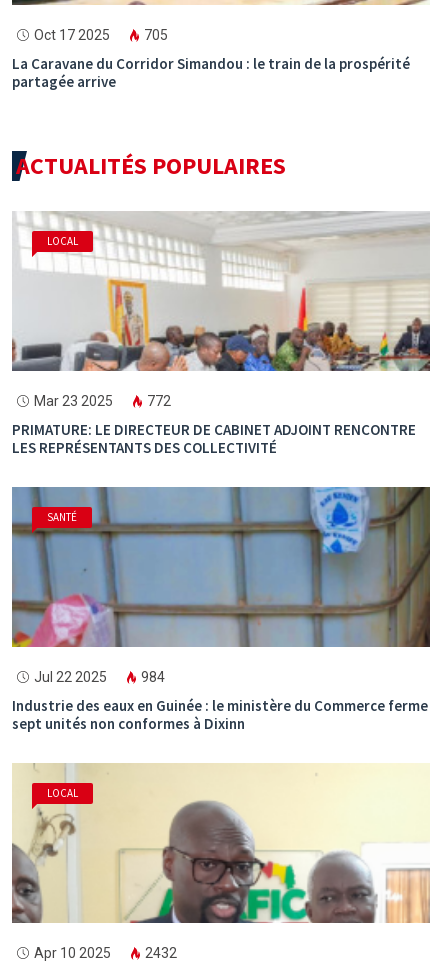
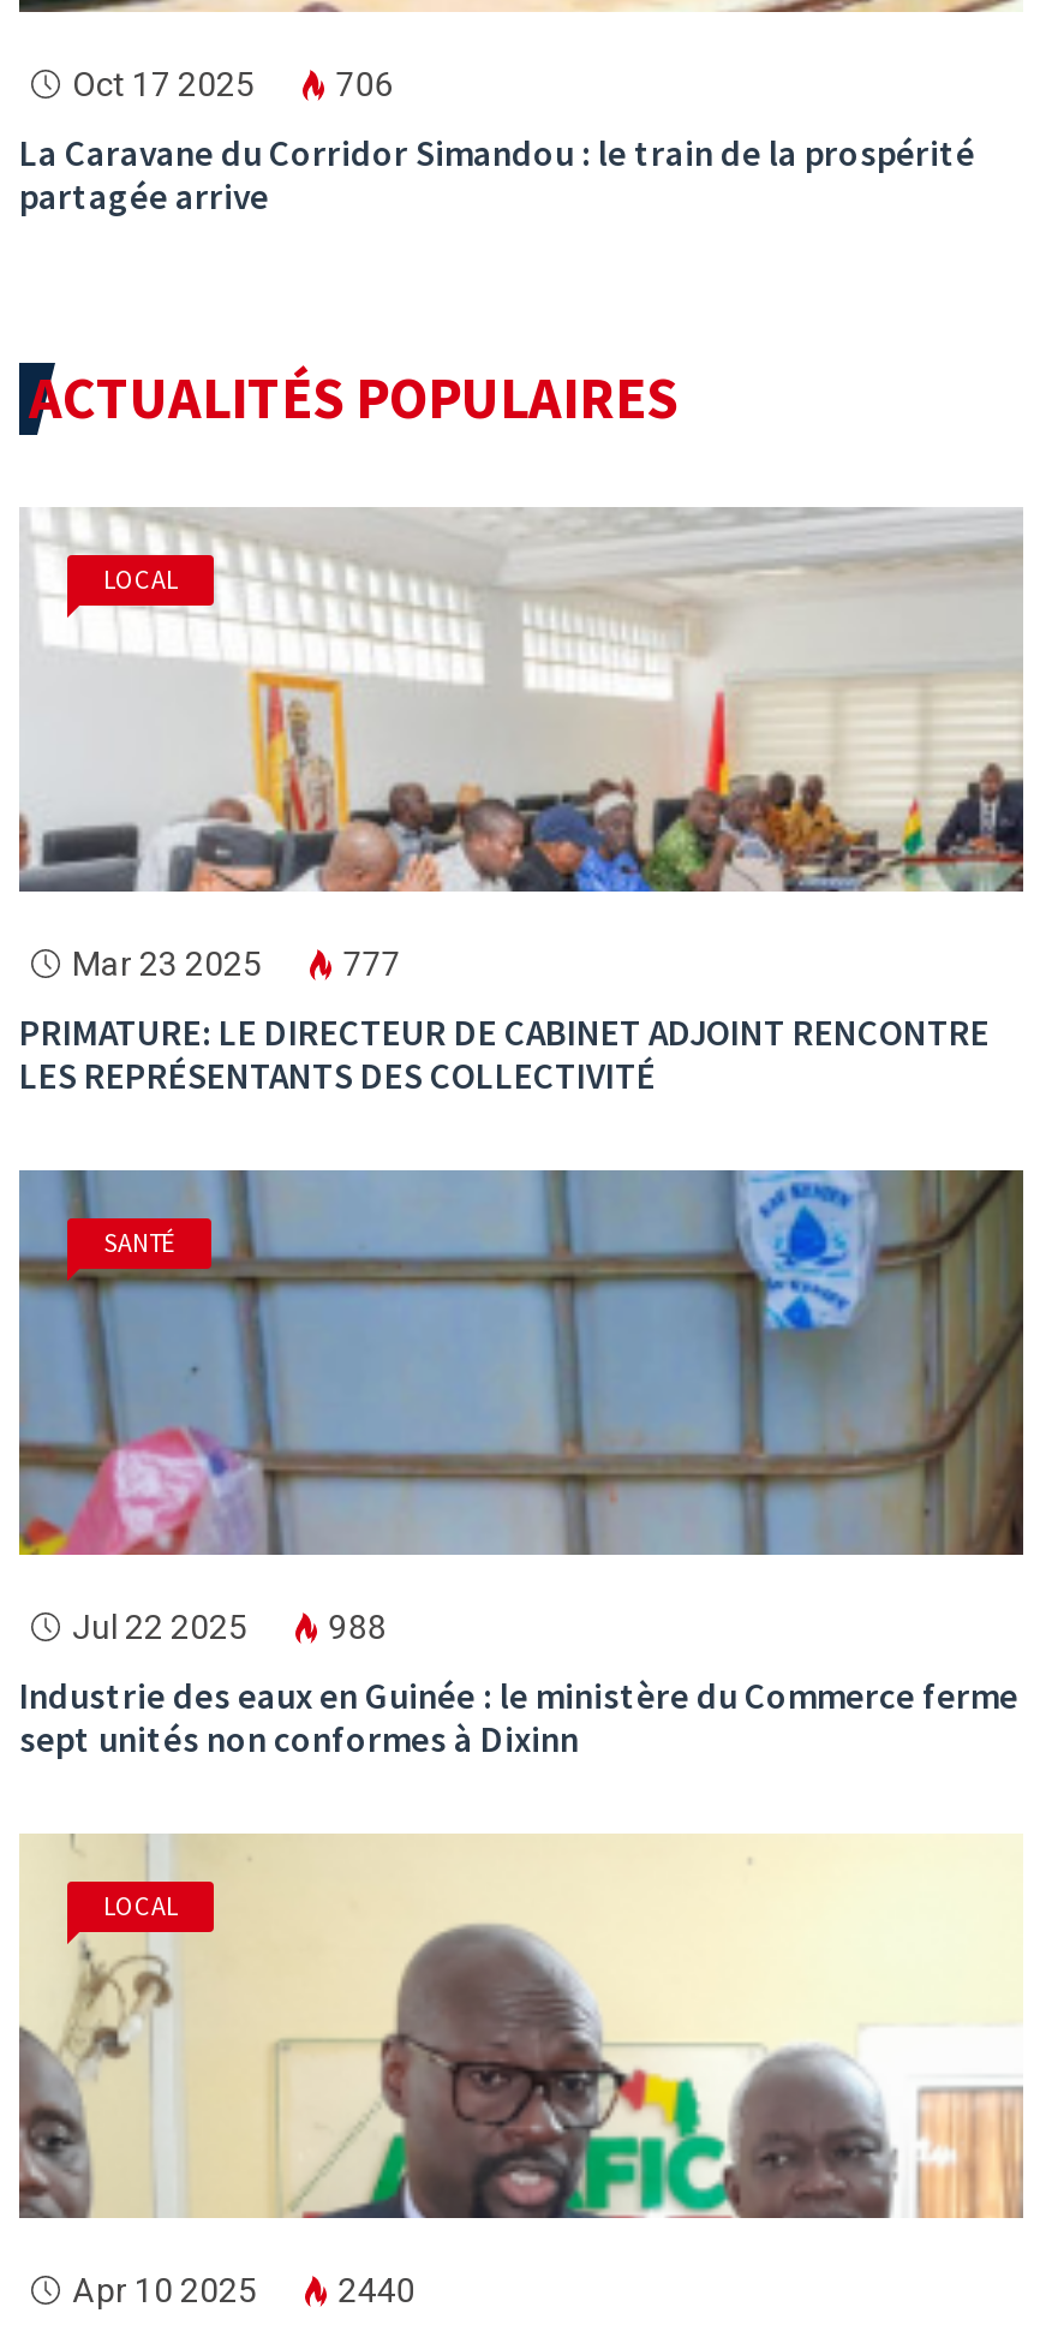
- 705
+ 706

- 772
+ 777

- 984
+ 988

- 2432
+ 2440
